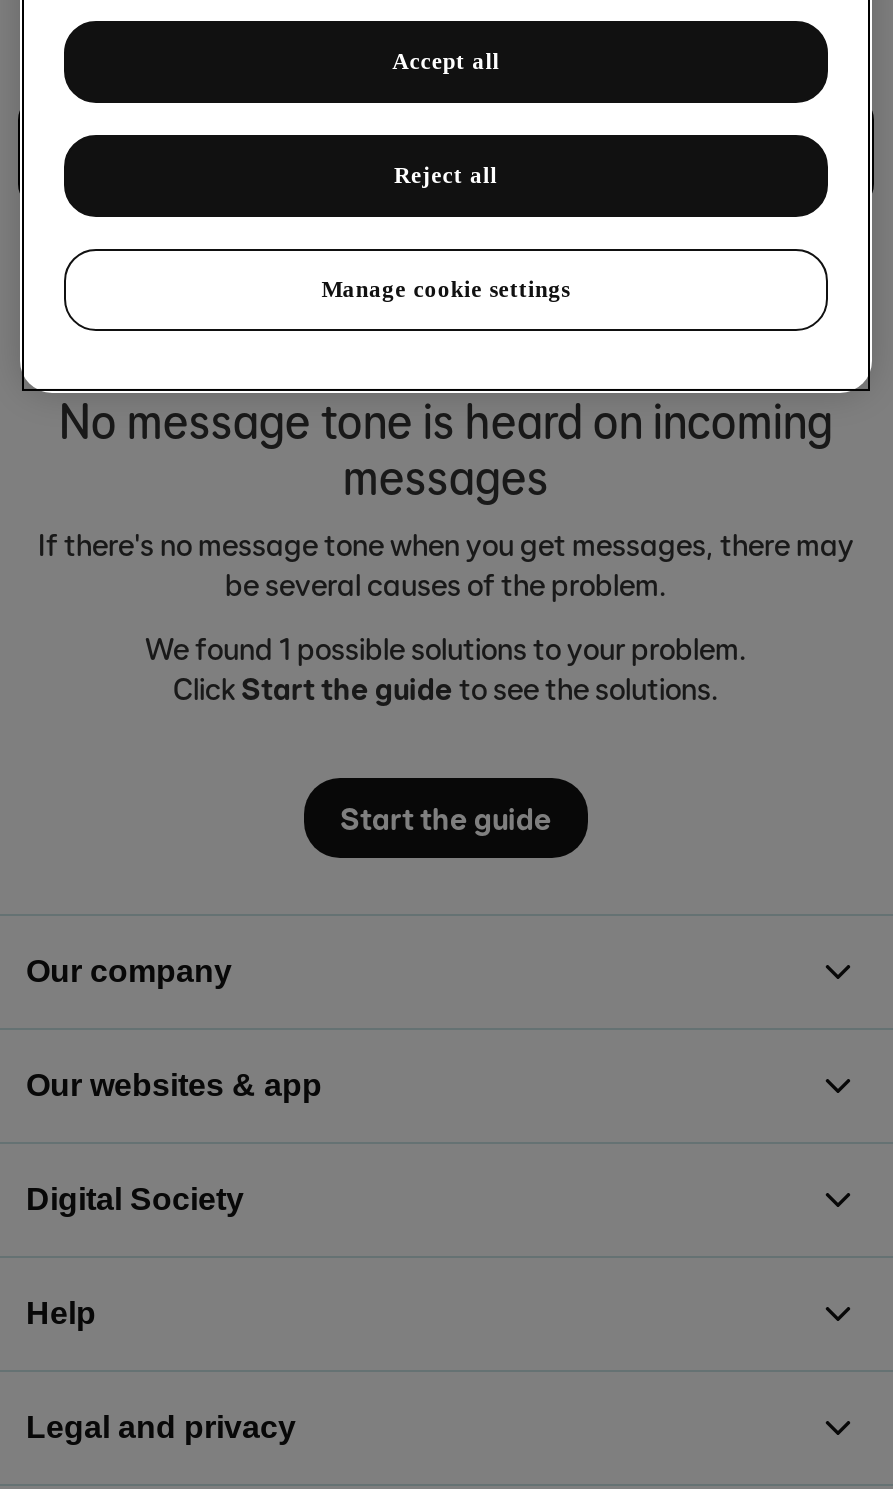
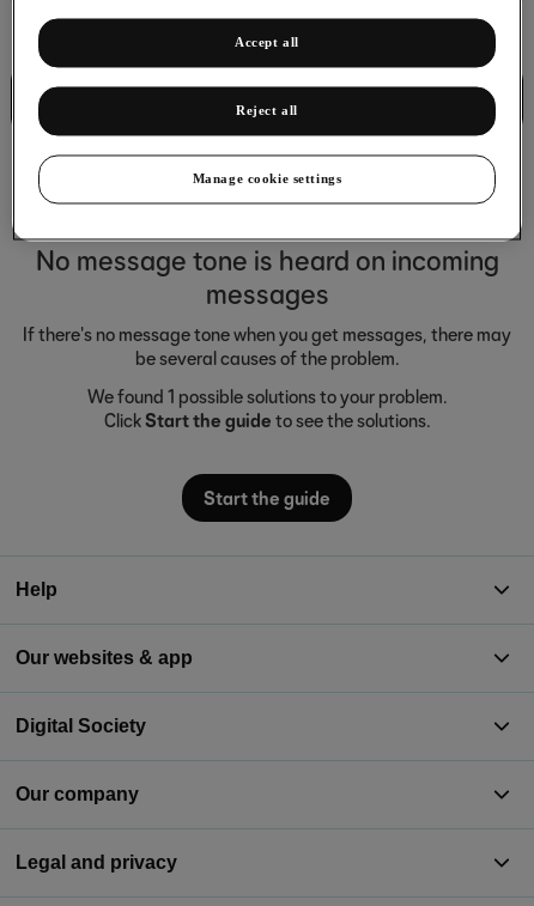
moved down: Our company

moved up: Help
